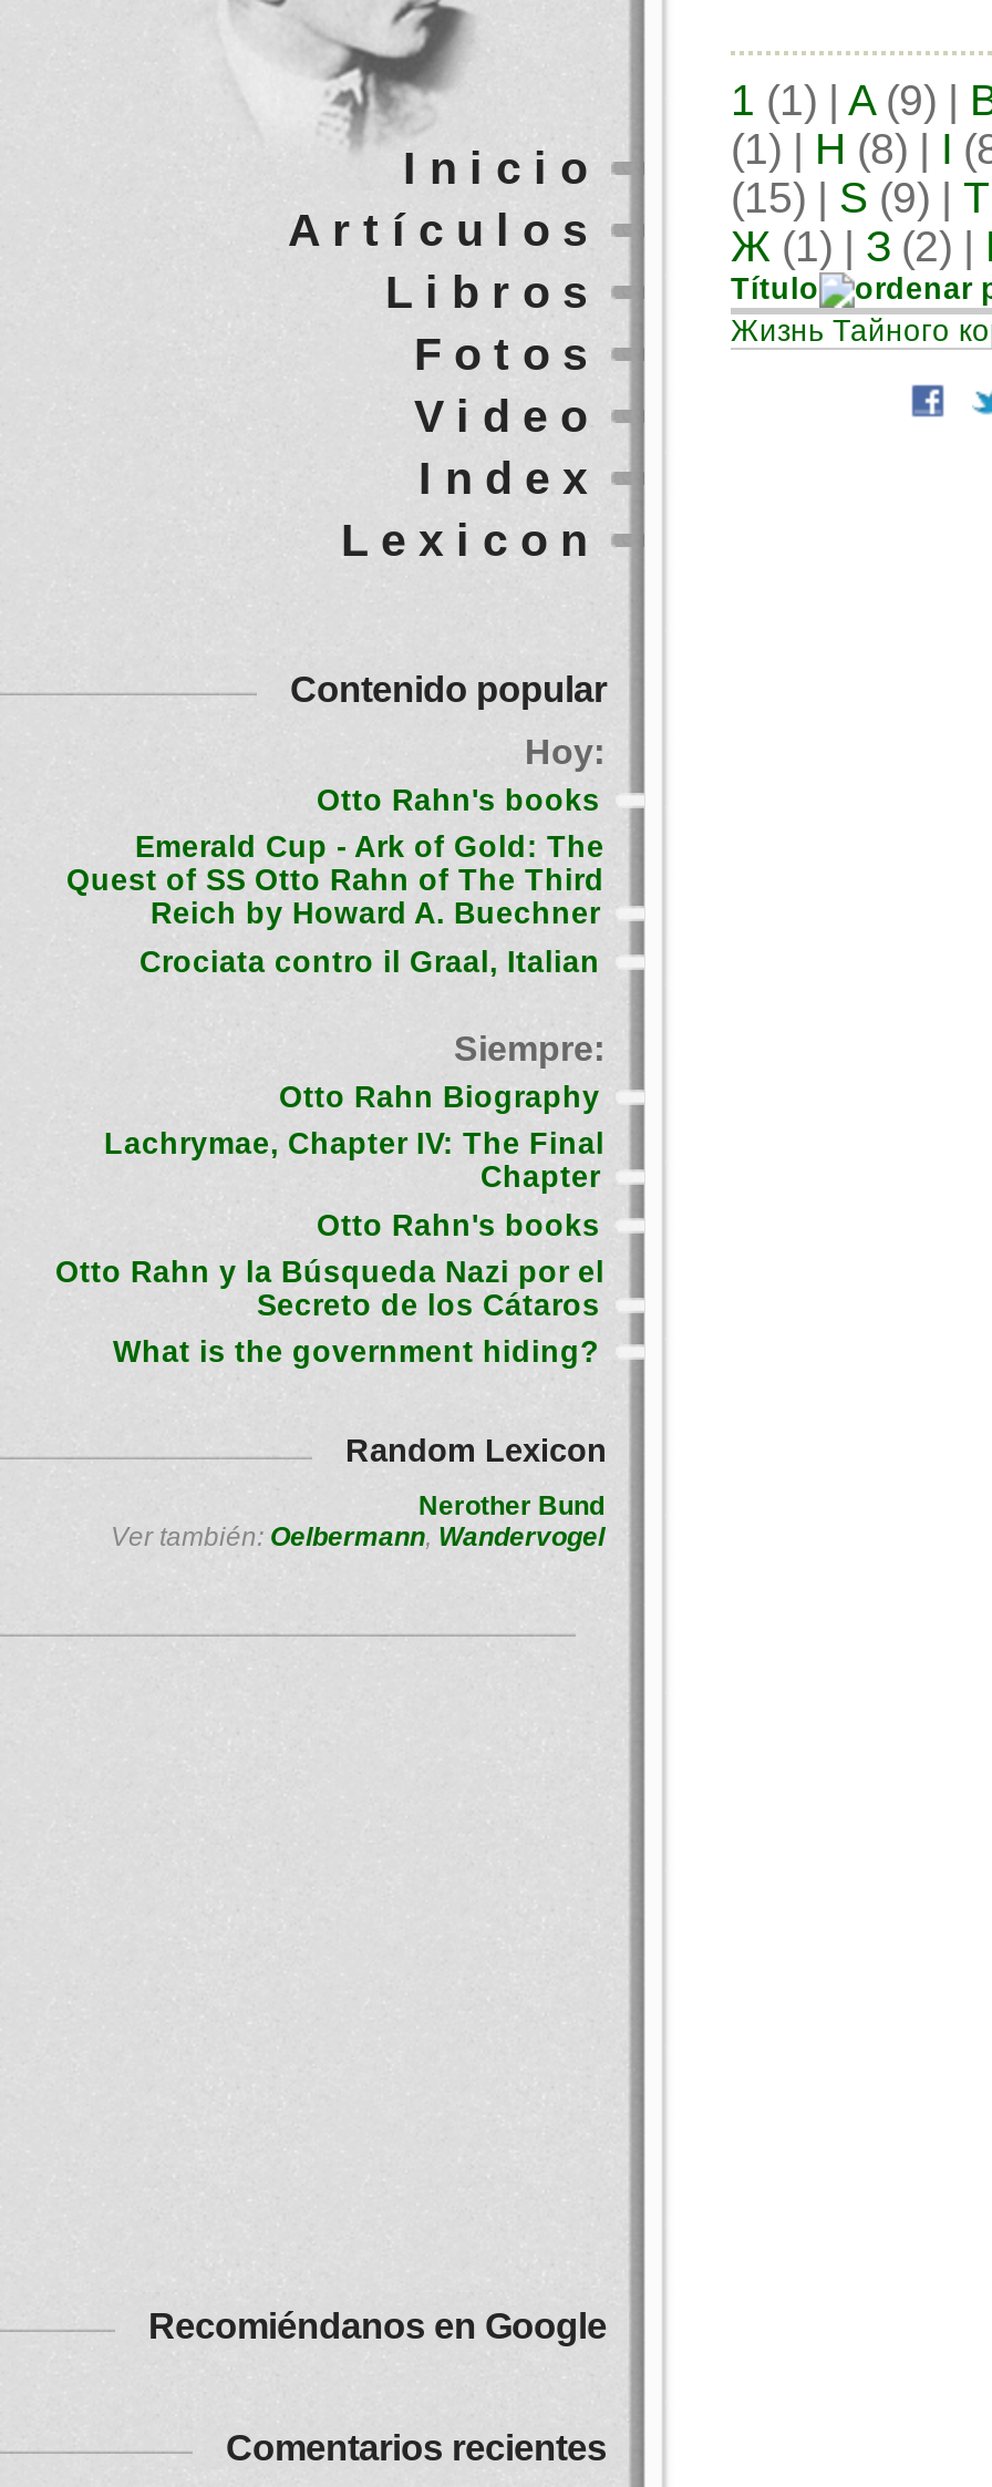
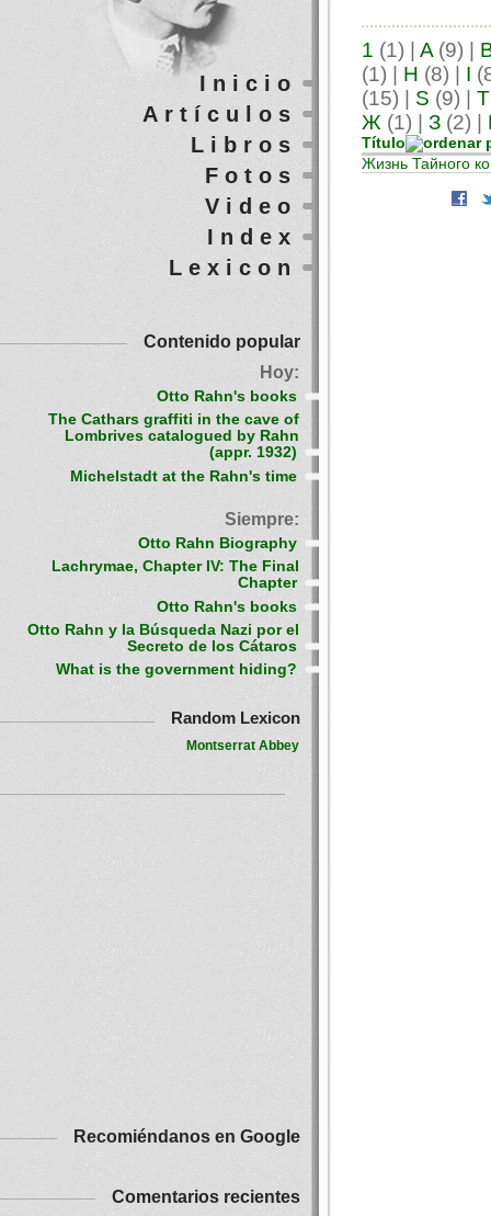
- Emerald Cup - Ark of Gold: The
- Quest of SS Otto Rahn of The Third
- Reich by Howard A. Buechner
- Crociata contro il Graal, Italian
+ The Cathars graffiti in the cave of
+ Lombrives catalogued by Rahn
+ (appr. 1932)
+ Michelstadt at the Rahn's time

- Nerother Bund
- Ver también: Oelbermann, Wandervogel
+ Montserrat Abbey
